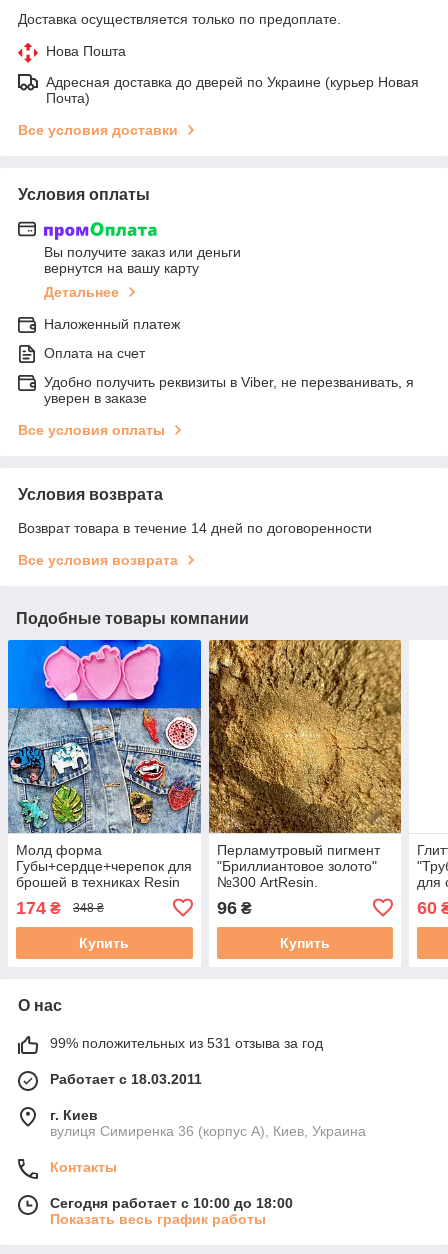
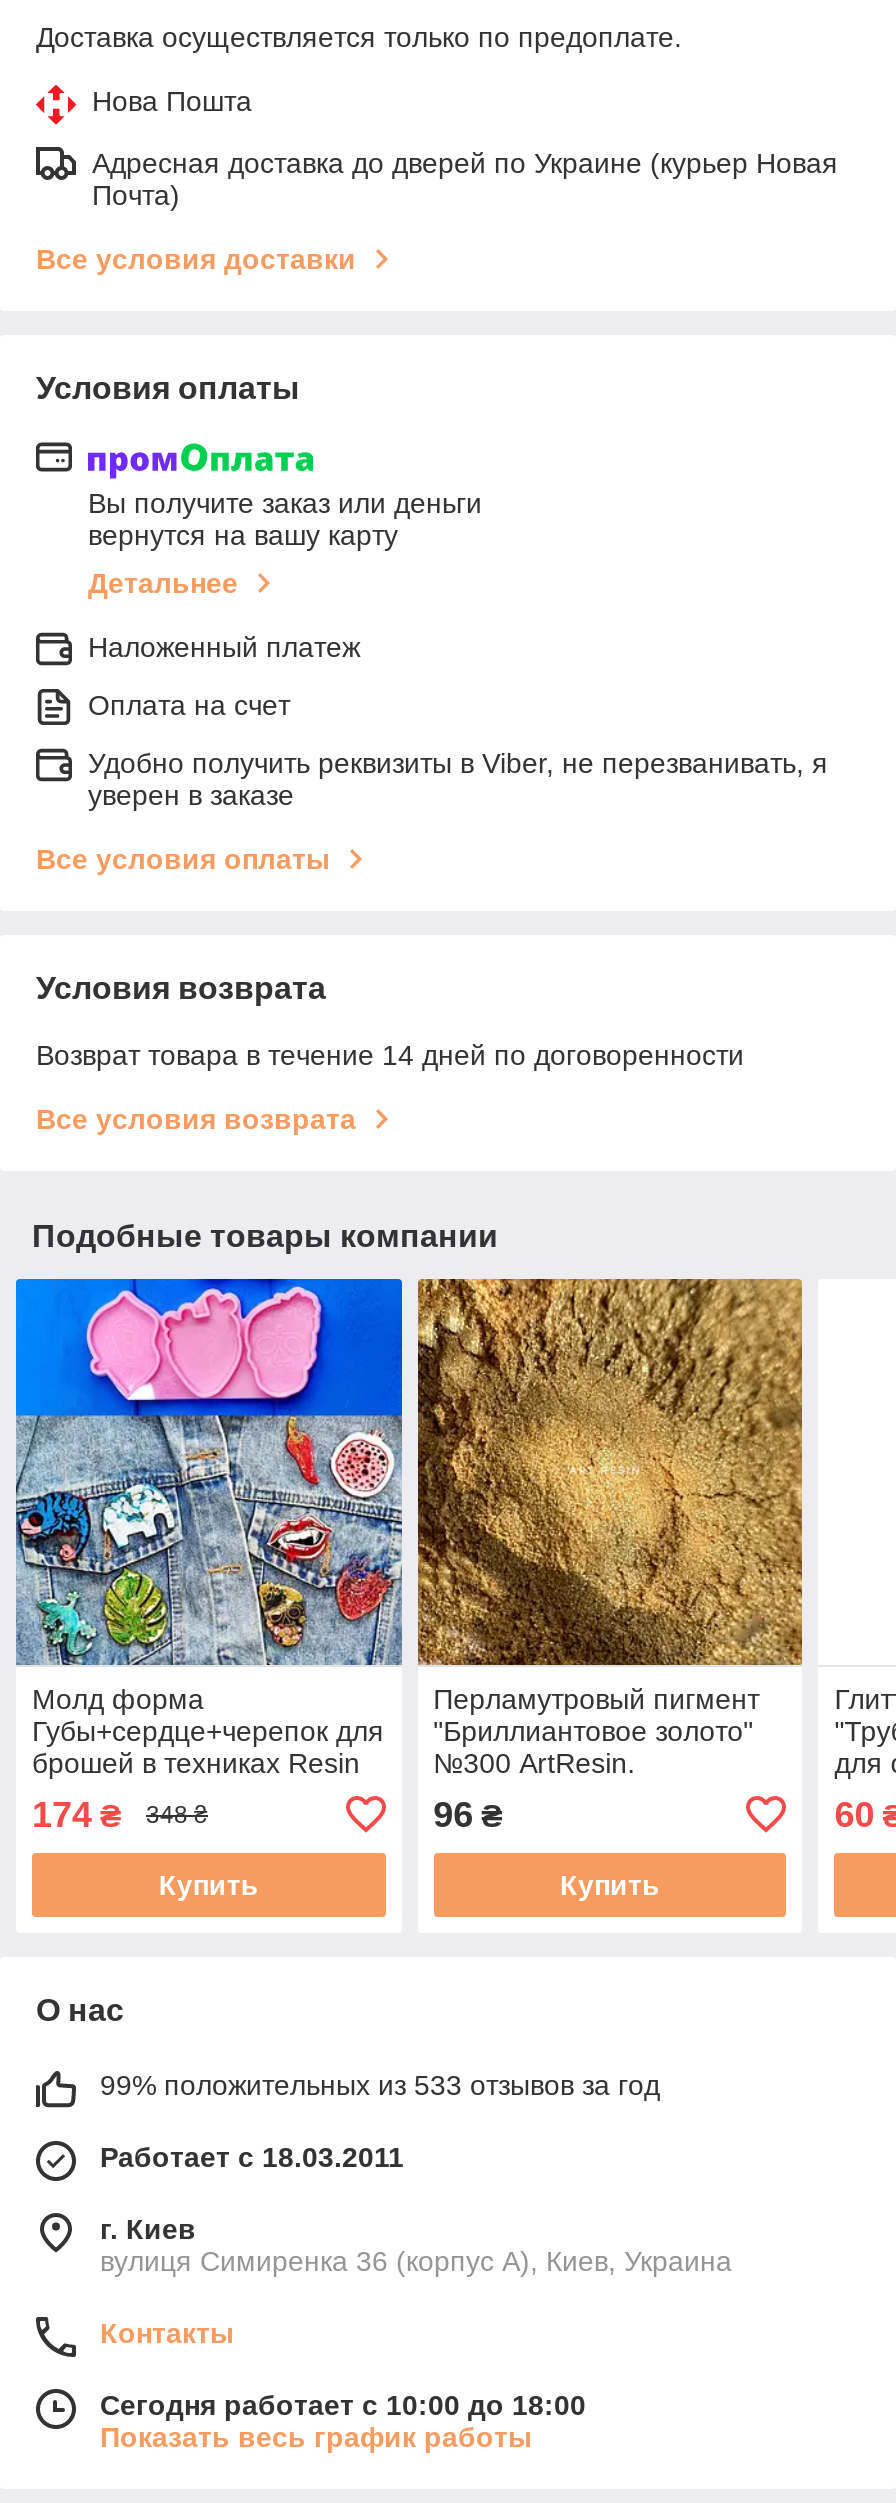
- 99% положительных из 531 отзыва за год
+ 99% положительных из 533 отзывов за год
